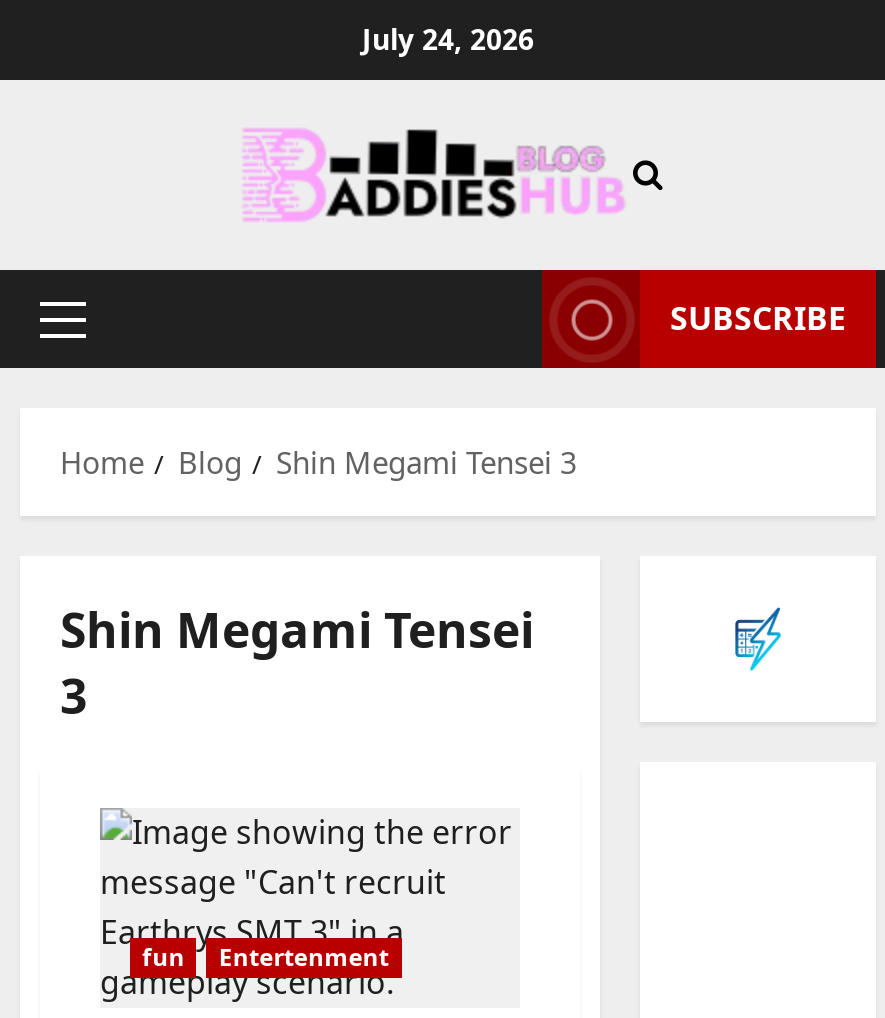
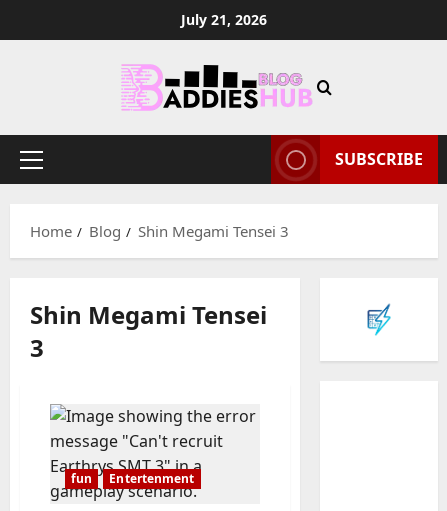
- July 24, 2026
+ July 21, 2026
